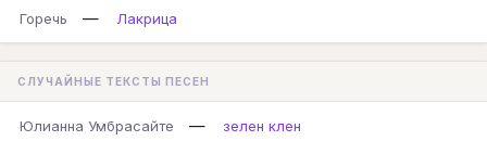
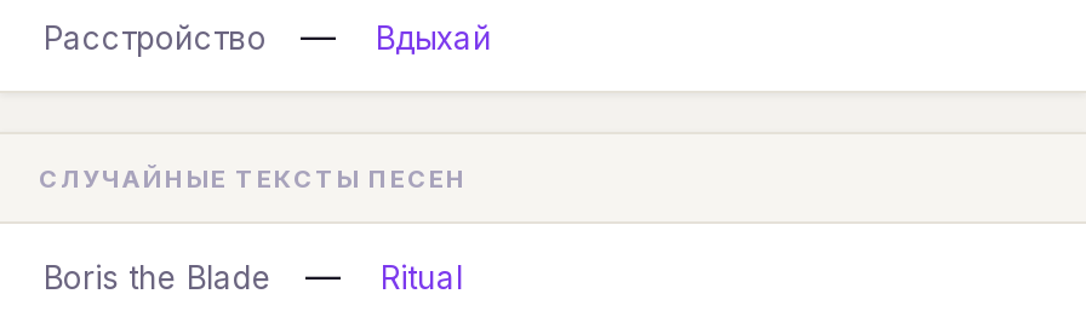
- Горечь
+ Расстройство

- Лакрица
+ Вдыхай

- Юлианна Умбрасайте
+ Boris the Blade

- зелен клен
+ Ritual
